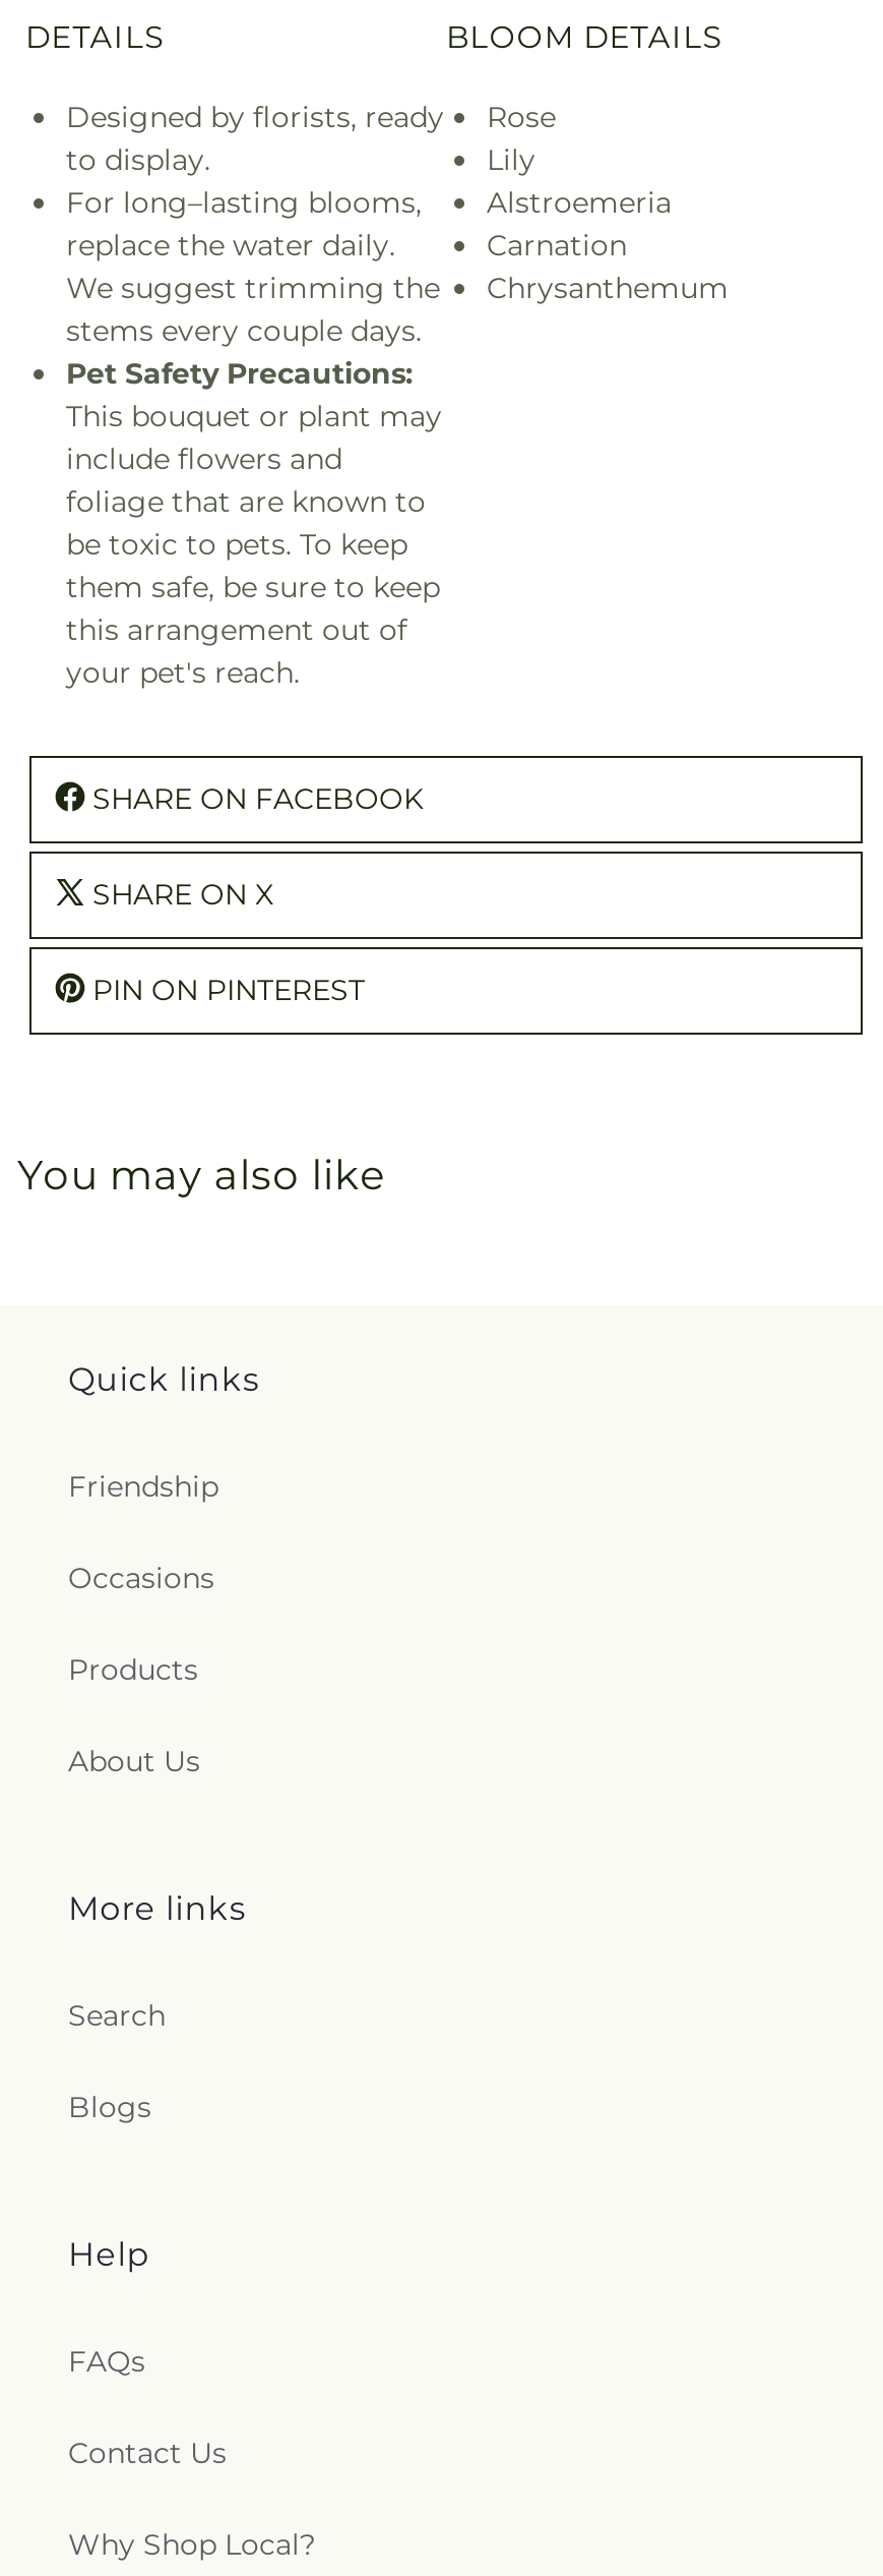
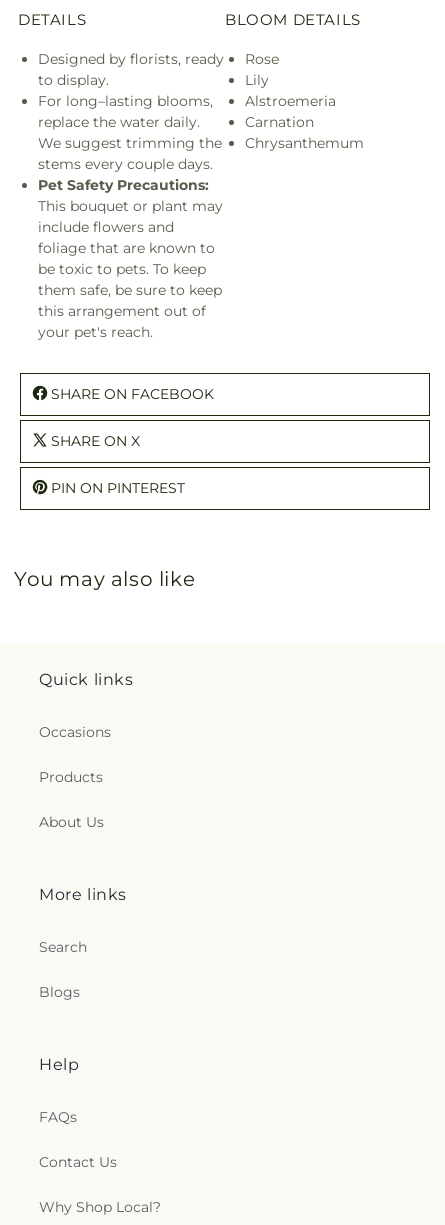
- Friendship
